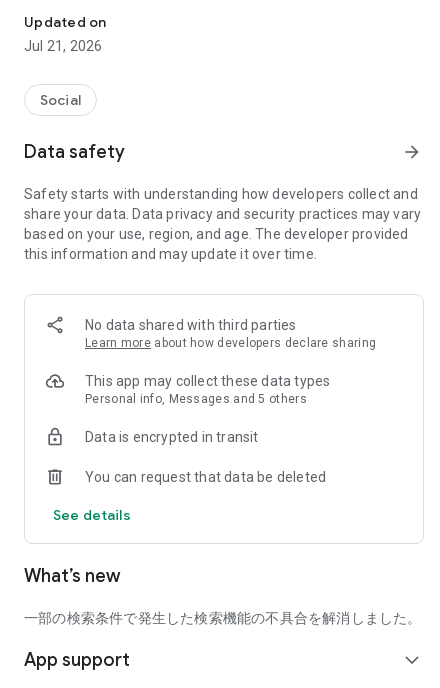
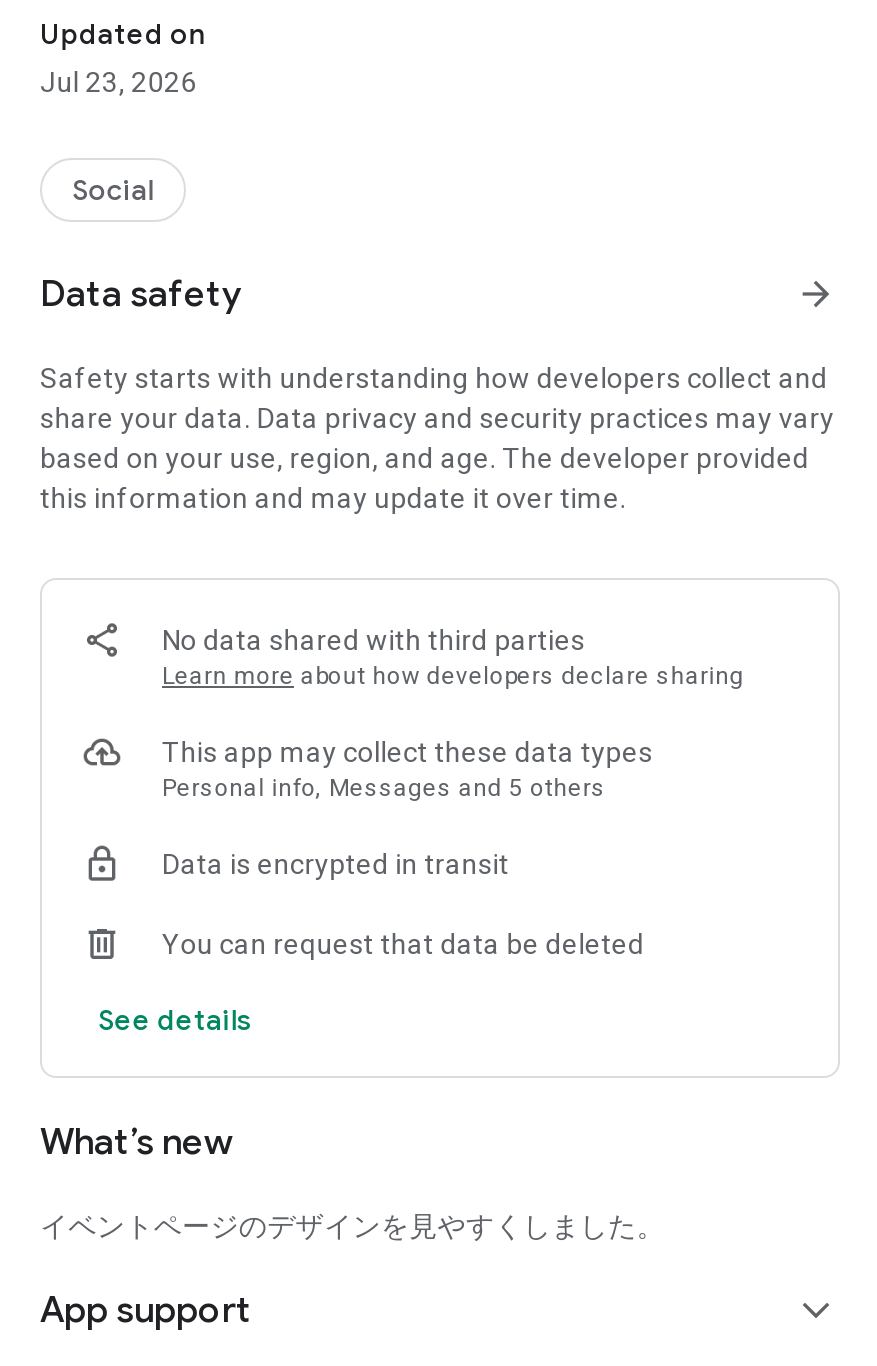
- Jul 21, 2026
+ Jul 23, 2026

- 一部の検索条件で発生した検索機能の不具合を解消しました。
+ イベントページのデザインを見やすくしました。
